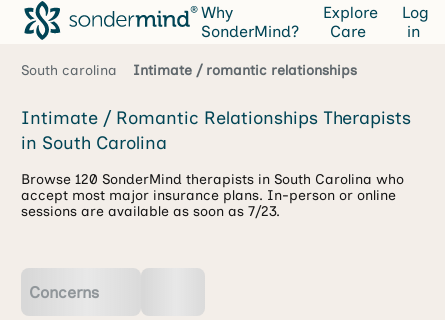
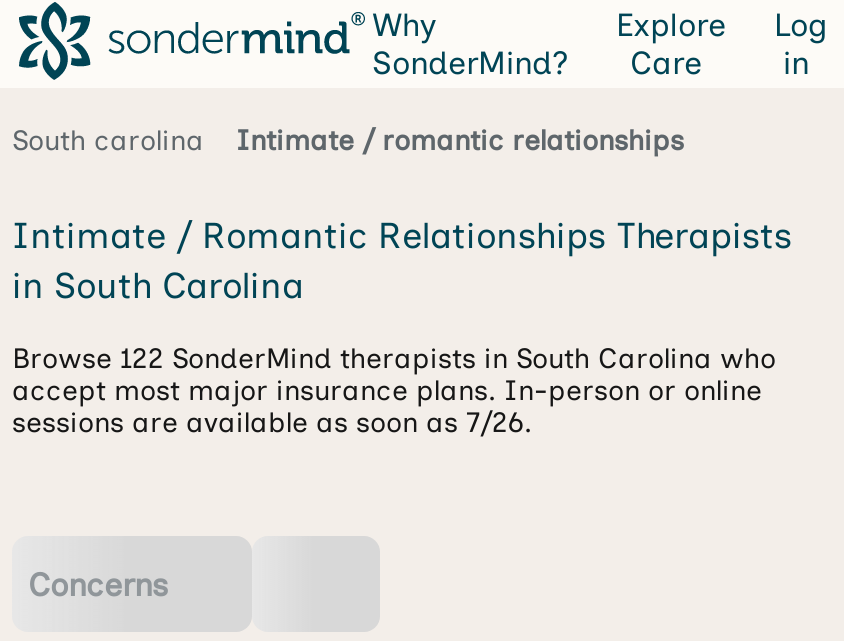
- Browse 120 SonderMind therapists in South Carolina who
+ Browse 122 SonderMind therapists in South Carolina who

- sessions are available as soon as 7/23.
+ sessions are available as soon as 7/26.
